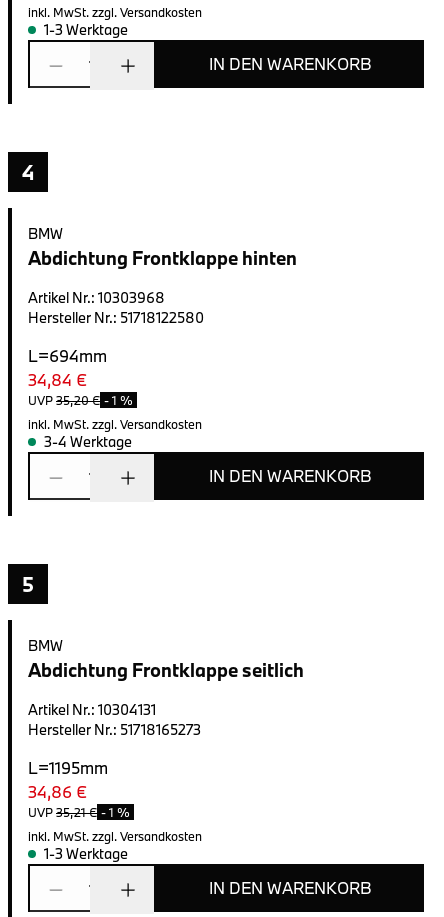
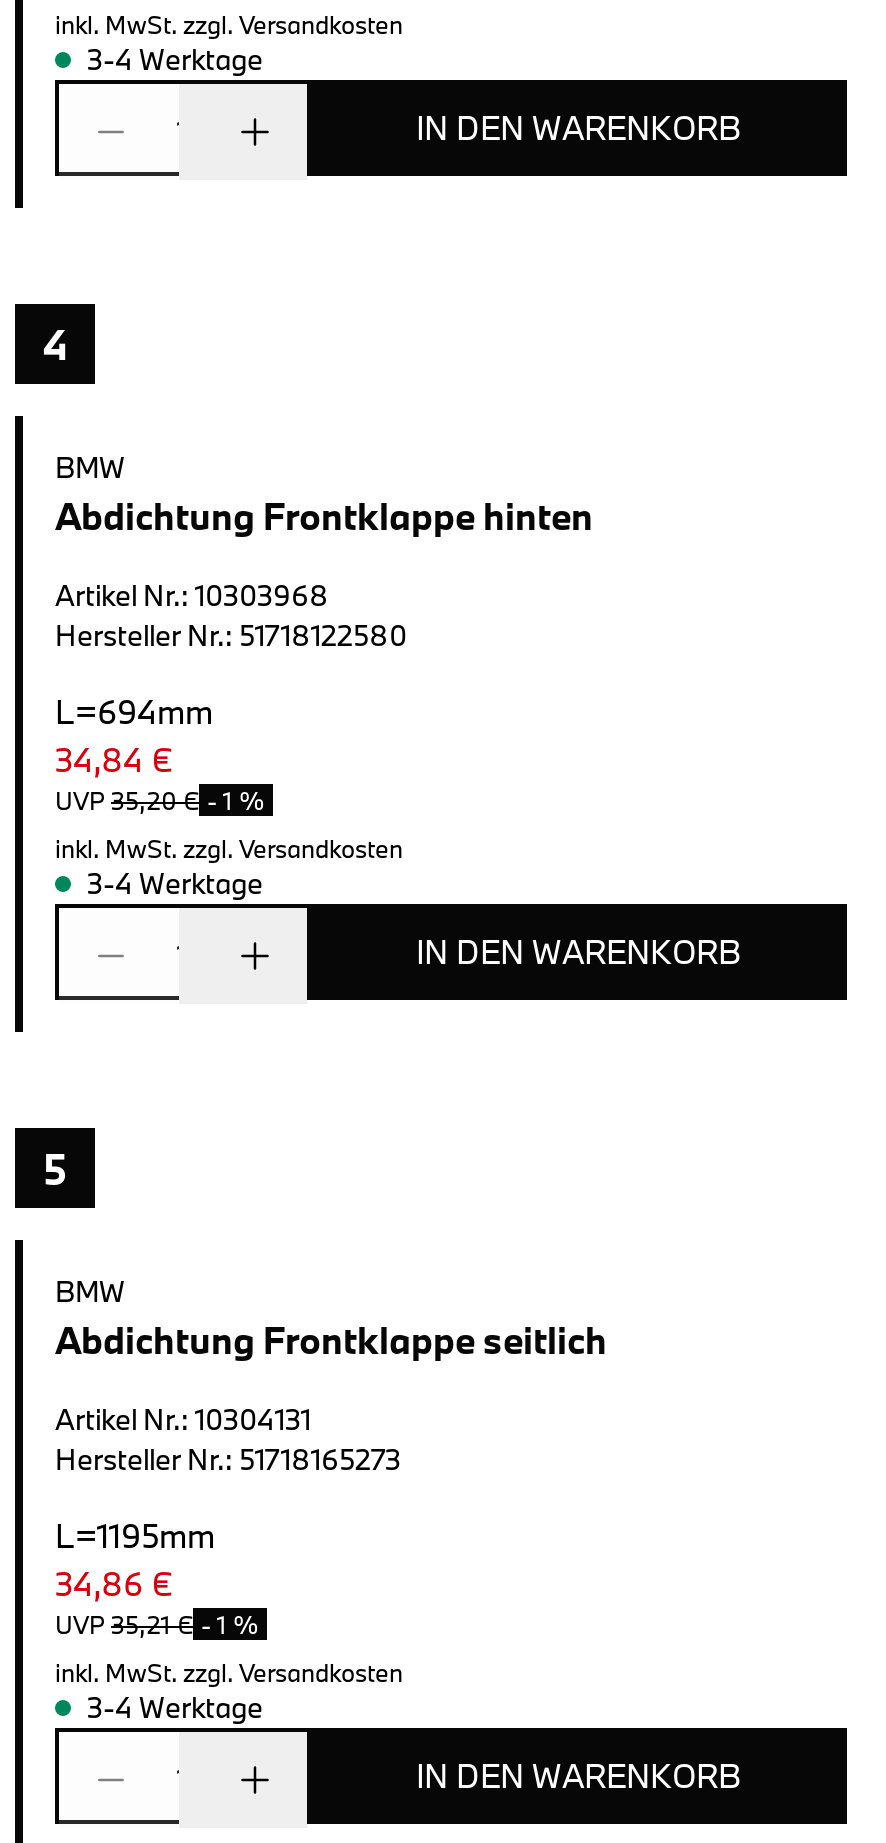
- 1-3 Werktage
+ 3-4 Werktage

- 1-3 Werktage
+ 3-4 Werktage
